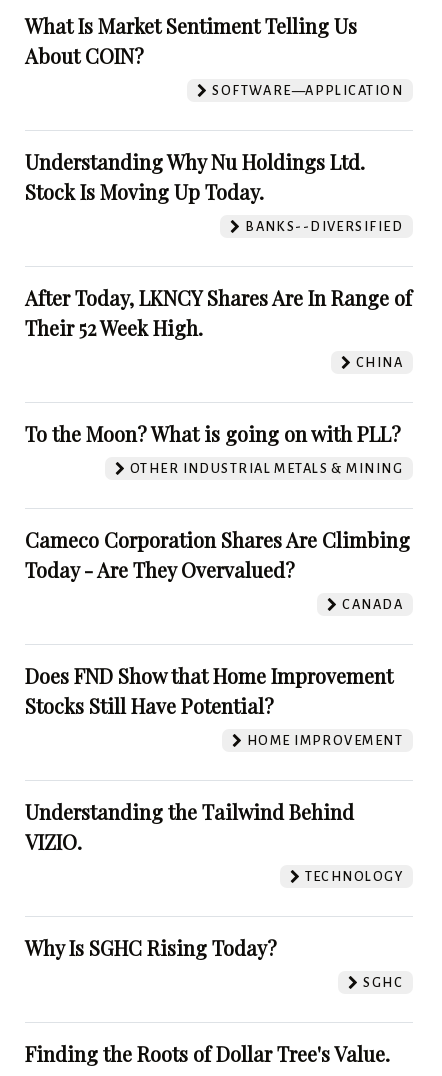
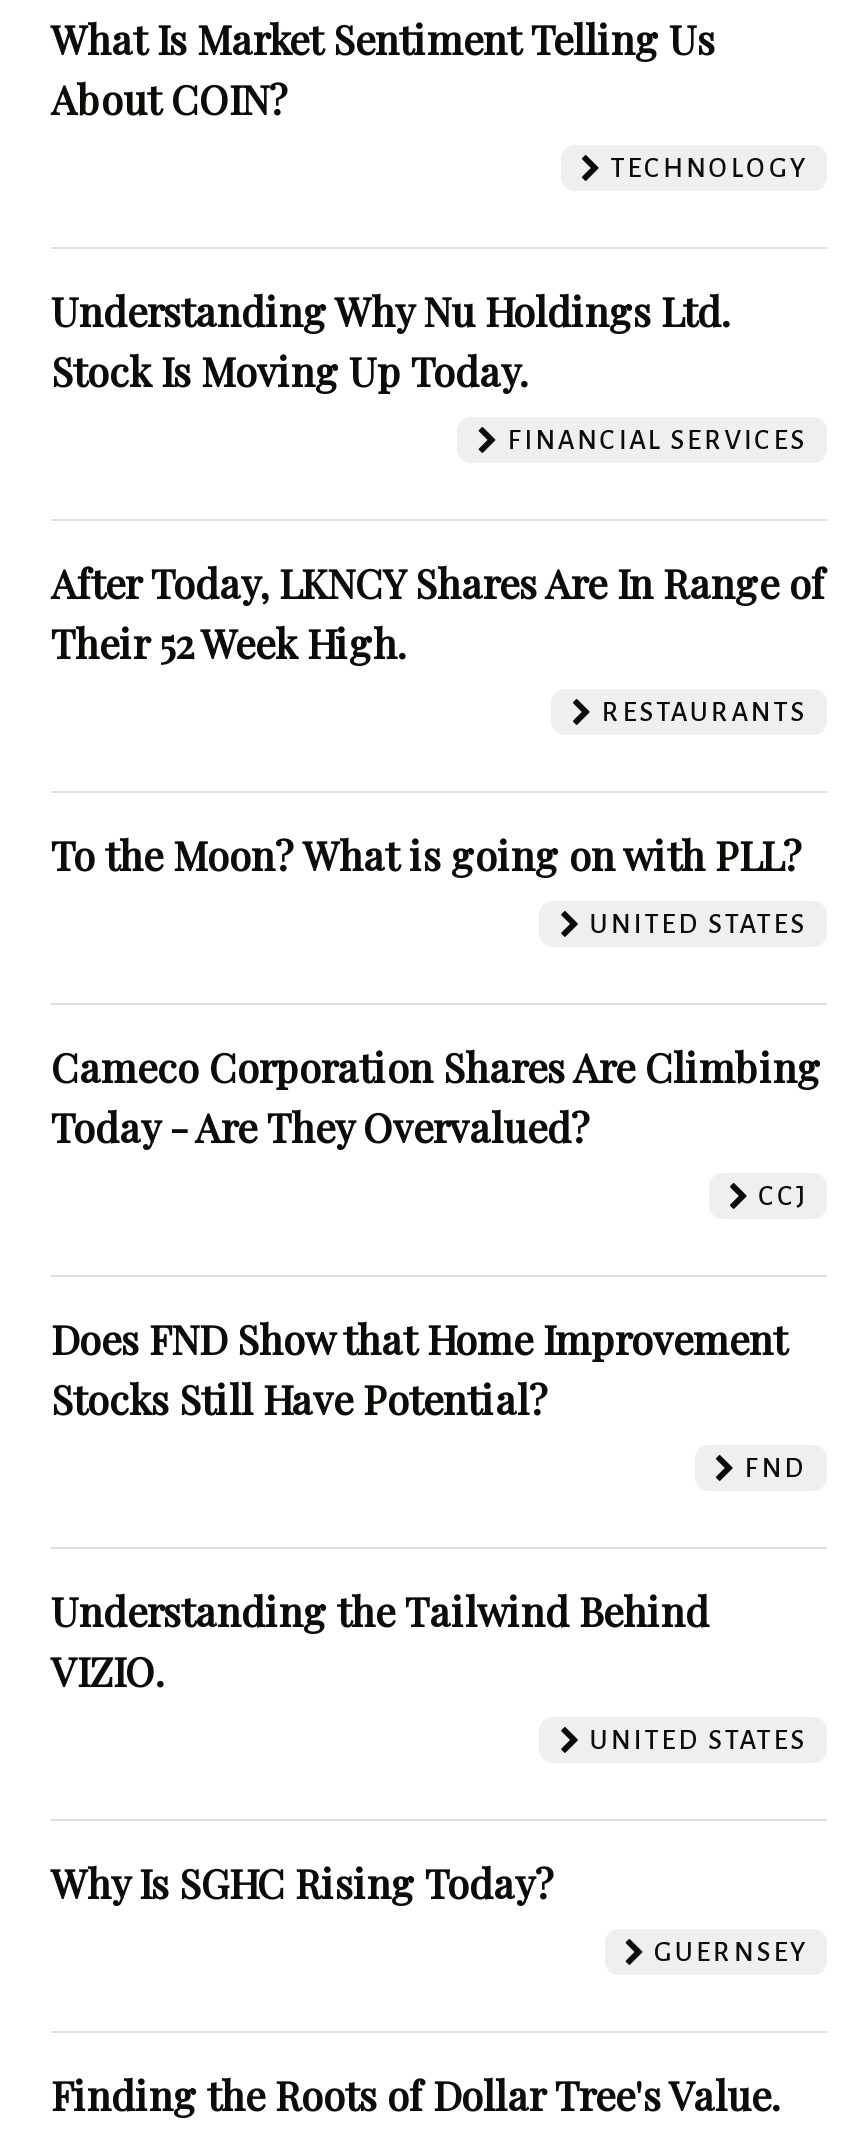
- SOFTWARE—APPLICATION

- BANKS--DIVERSIFIED
+ FINANCIAL SERVICES

- CHINA
+ RESTAURANTS

- OTHER INDUSTRIAL METALS & MINING
+ UNITED STATES

- CANADA
+ CCJ

- HOME IMPROVEMENT
+ FND

+ UNITED STATES

moved up: TECHNOLOGY

- SGHC
+ GUERNSEY
